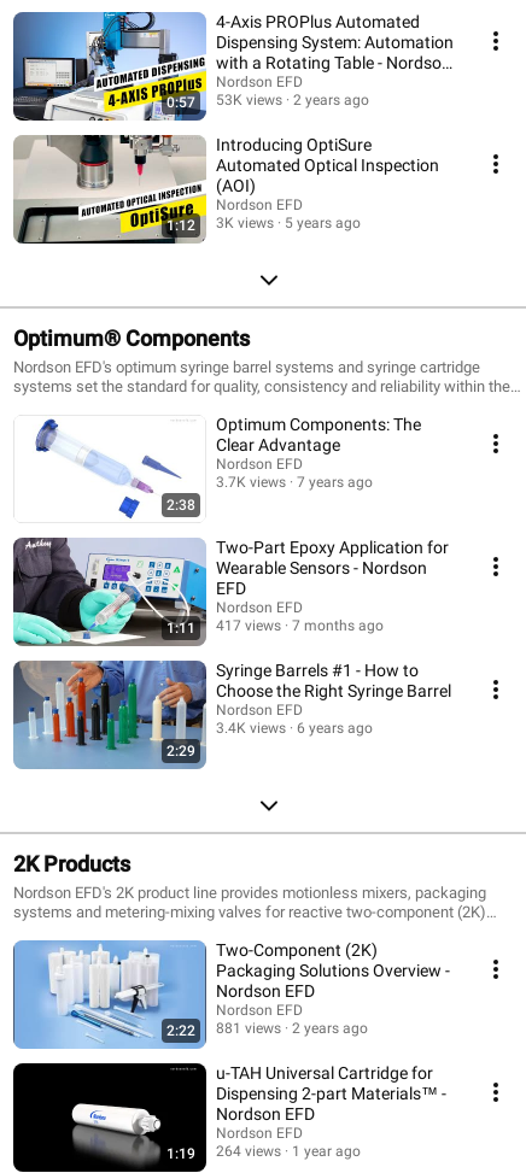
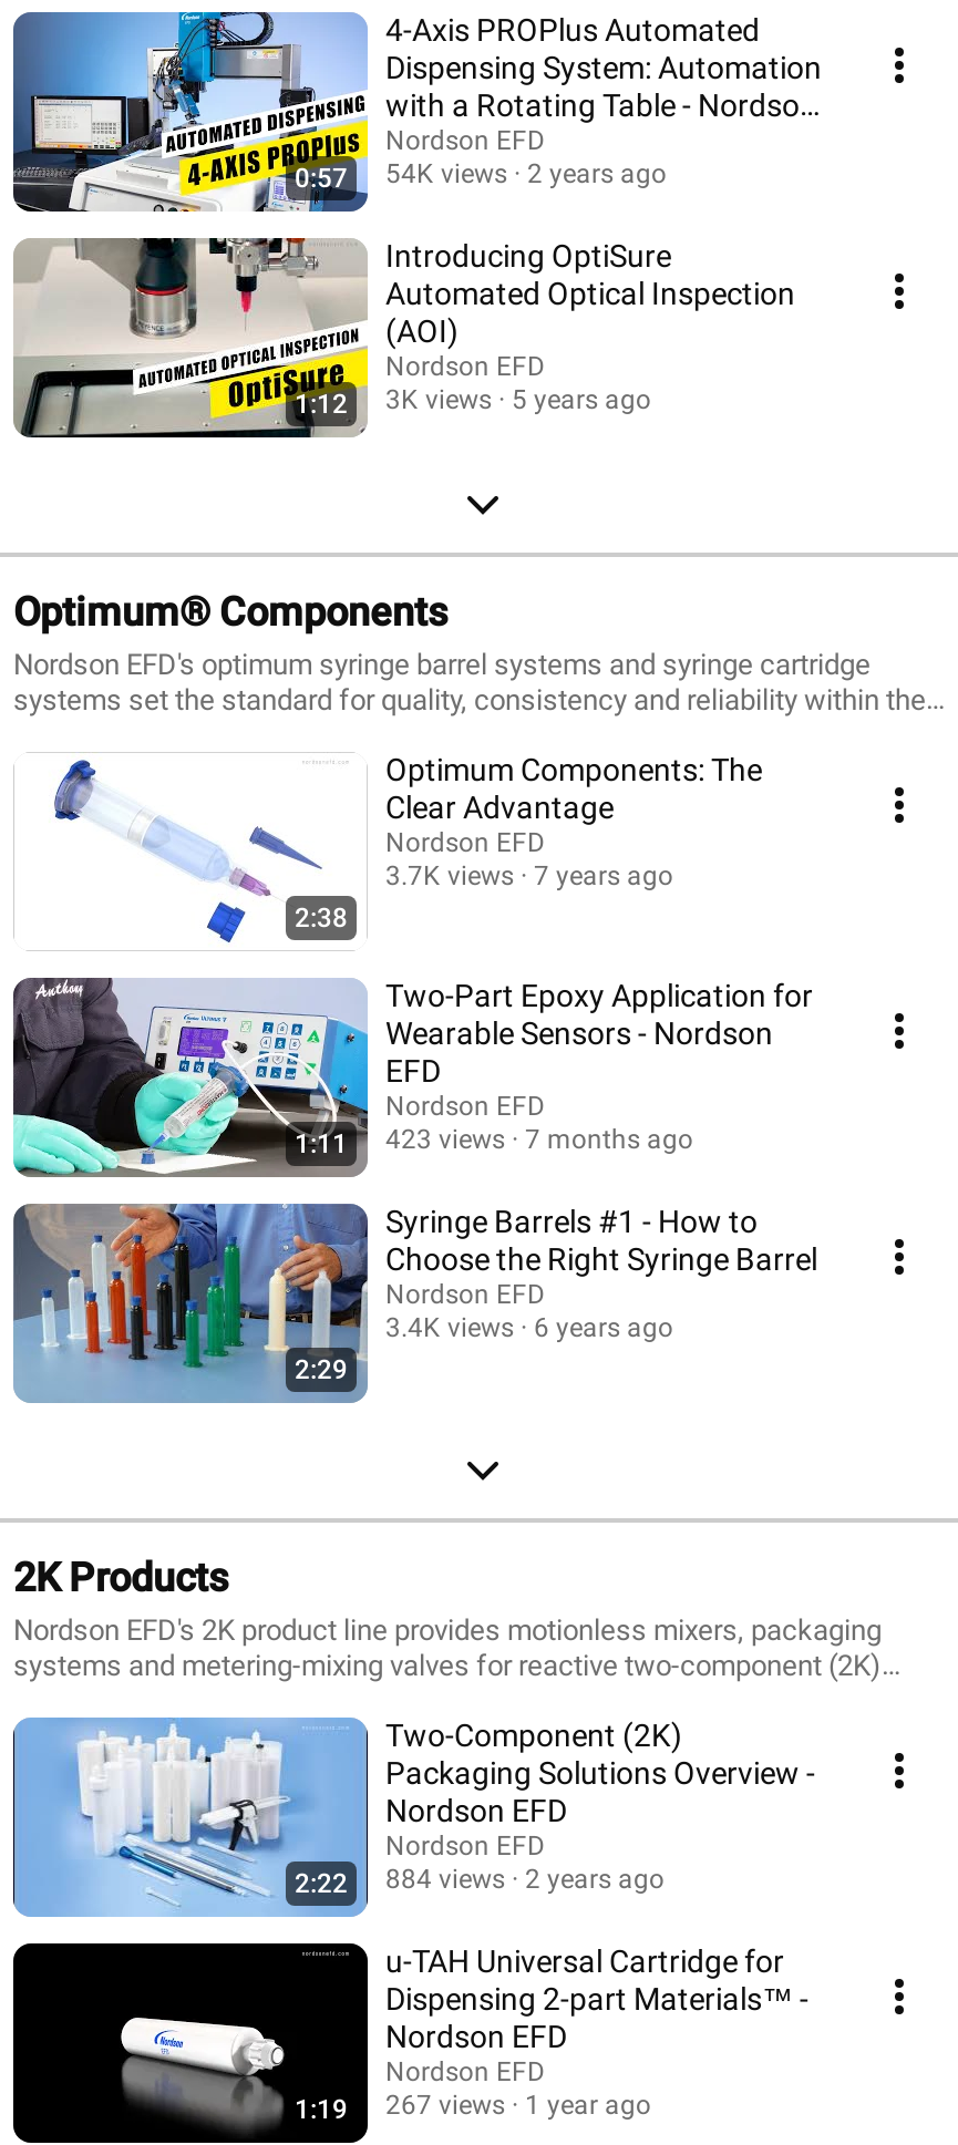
- 0:57 53K views 2 years ago
+ 0:57 54K views 2 years ago

- 1:11 417 views 7 months ago
+ 1:11 423 views 7 months ago

- 2:22 881 views 2 years ago
+ 2:22 884 views 2 years ago

- 1:19 264 views 1 year ago
+ 1:19 267 views 1 year ago
